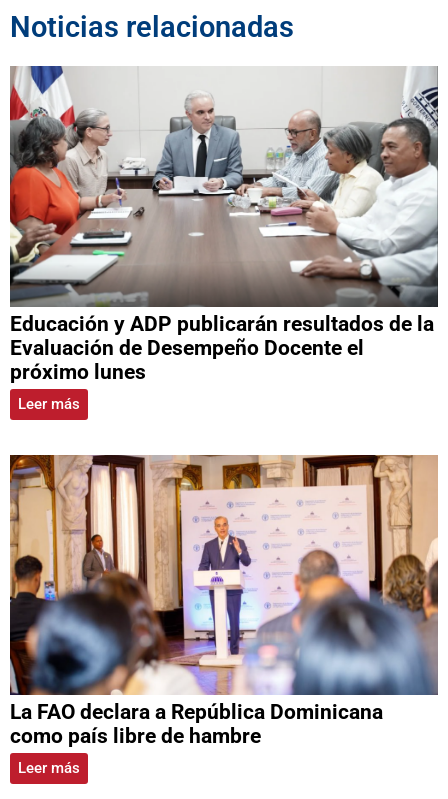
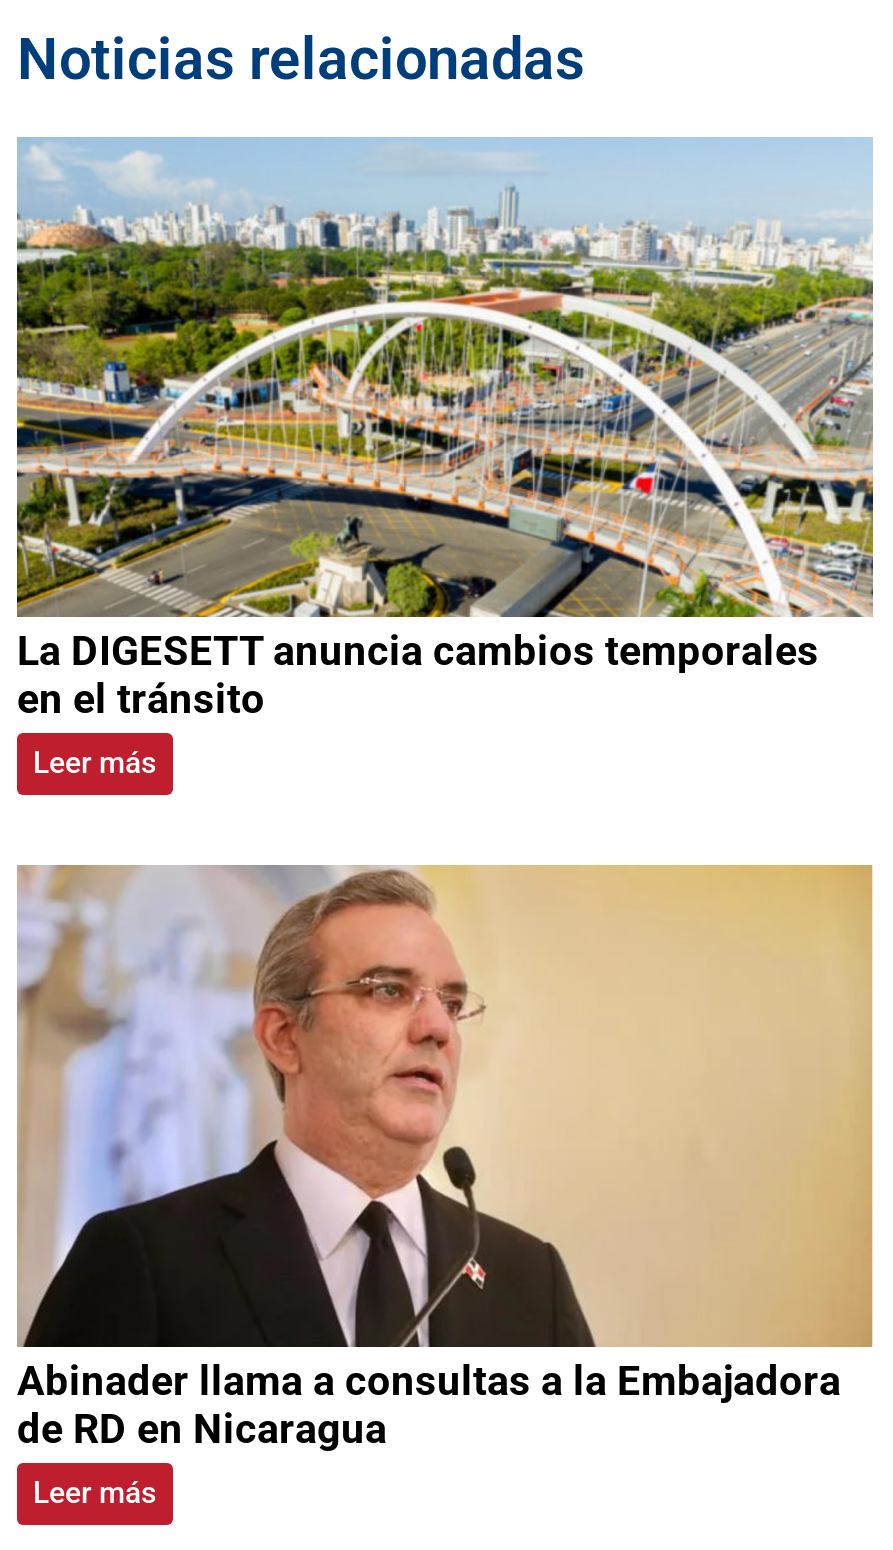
- [image]
- Educación y ADP publicarán resultados de la
- Evaluación de Desempeño Docente el
- próximo lunes
+ [image]
+ La DIGESETT anuncia cambios temporales
+ en el tránsito

- [image]
- La FAO declara a República Dominicana
- como país libre de hambre
+ [image]
+ Abinader llama a consultas a la Embajadora
+ de RD en Nicaragua
